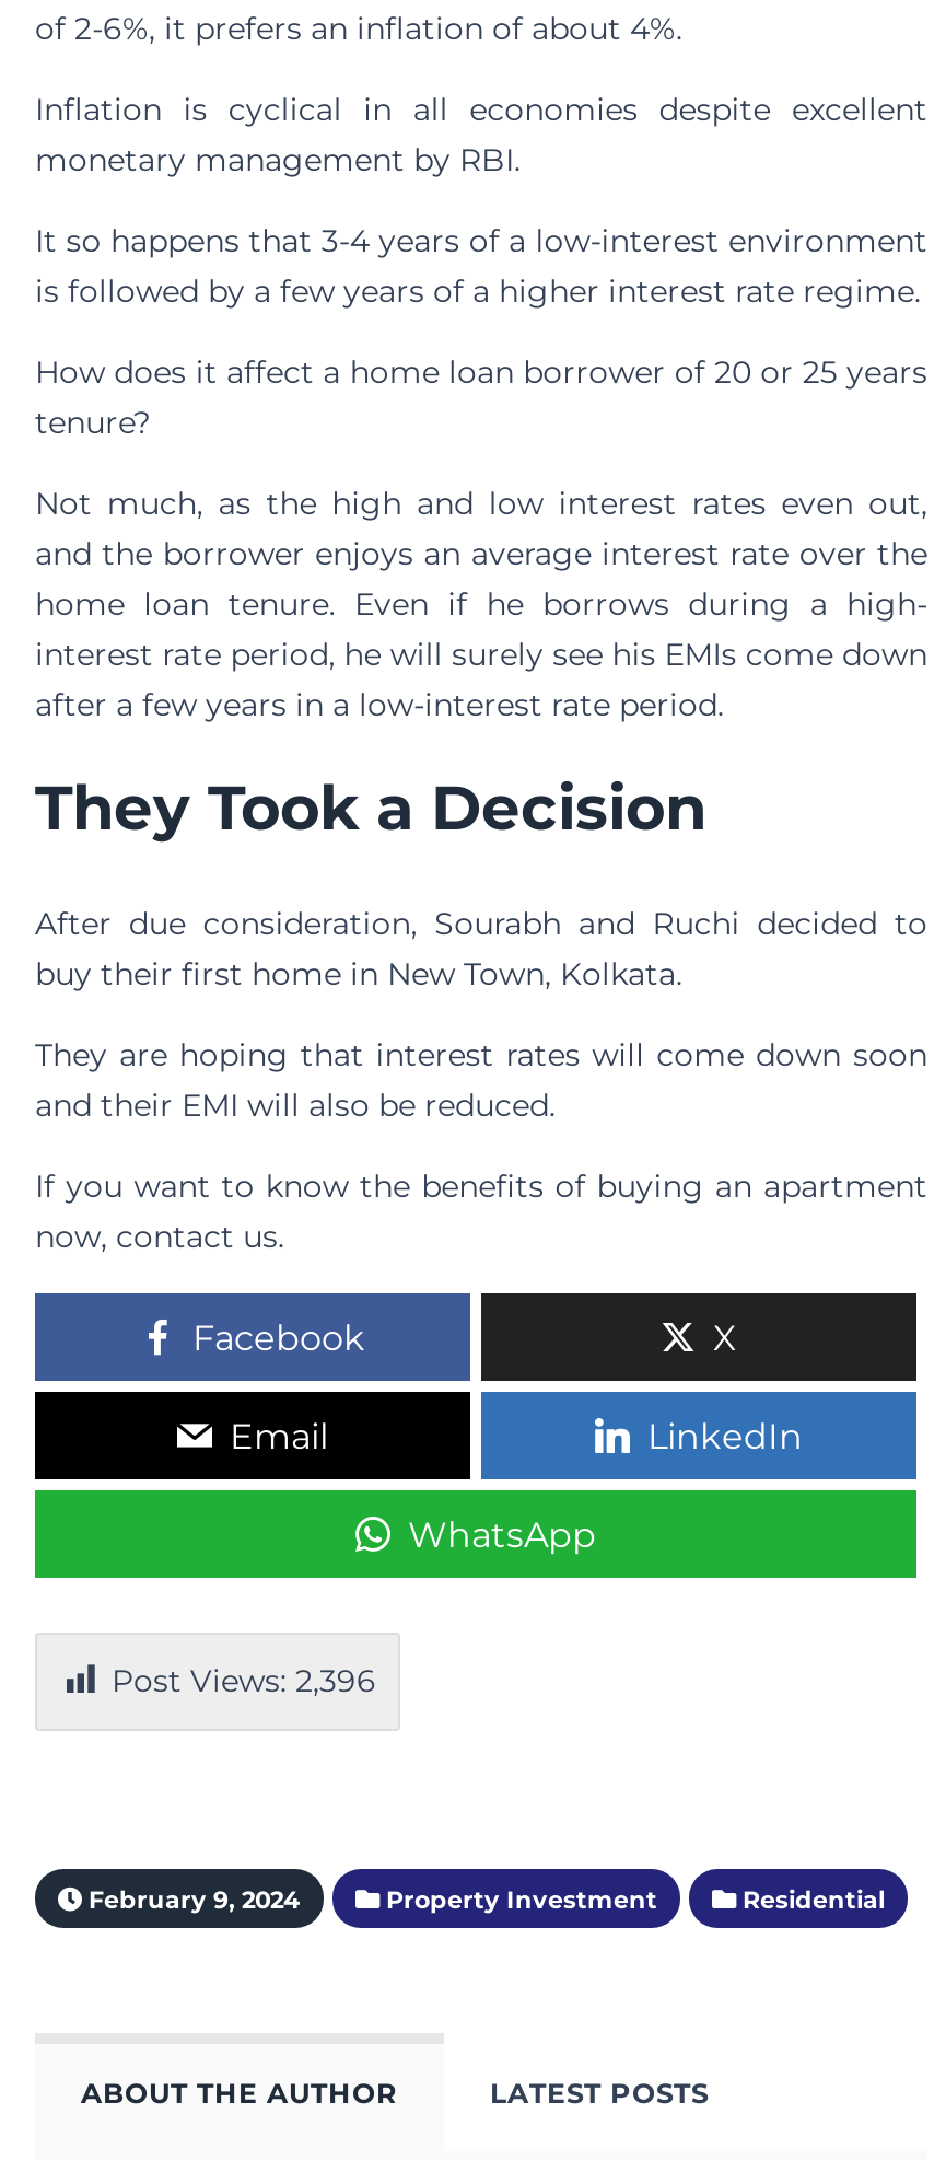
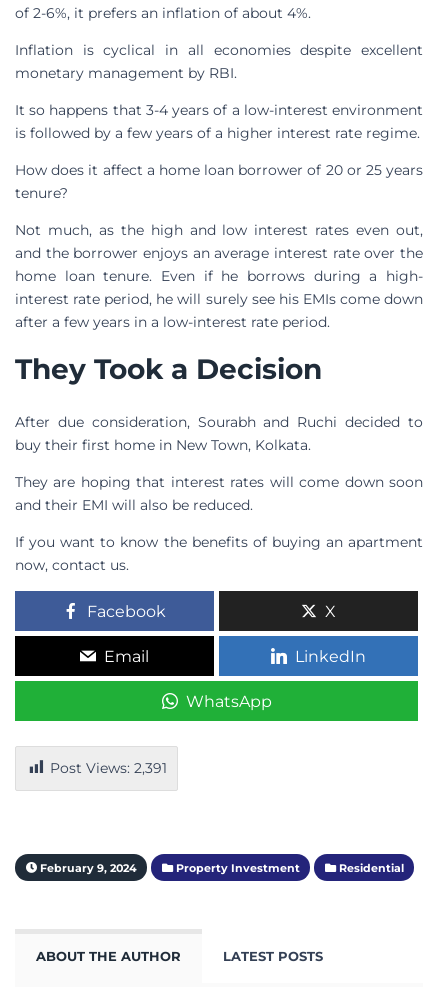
- Post Views: 2,396
+ Post Views: 2,391
